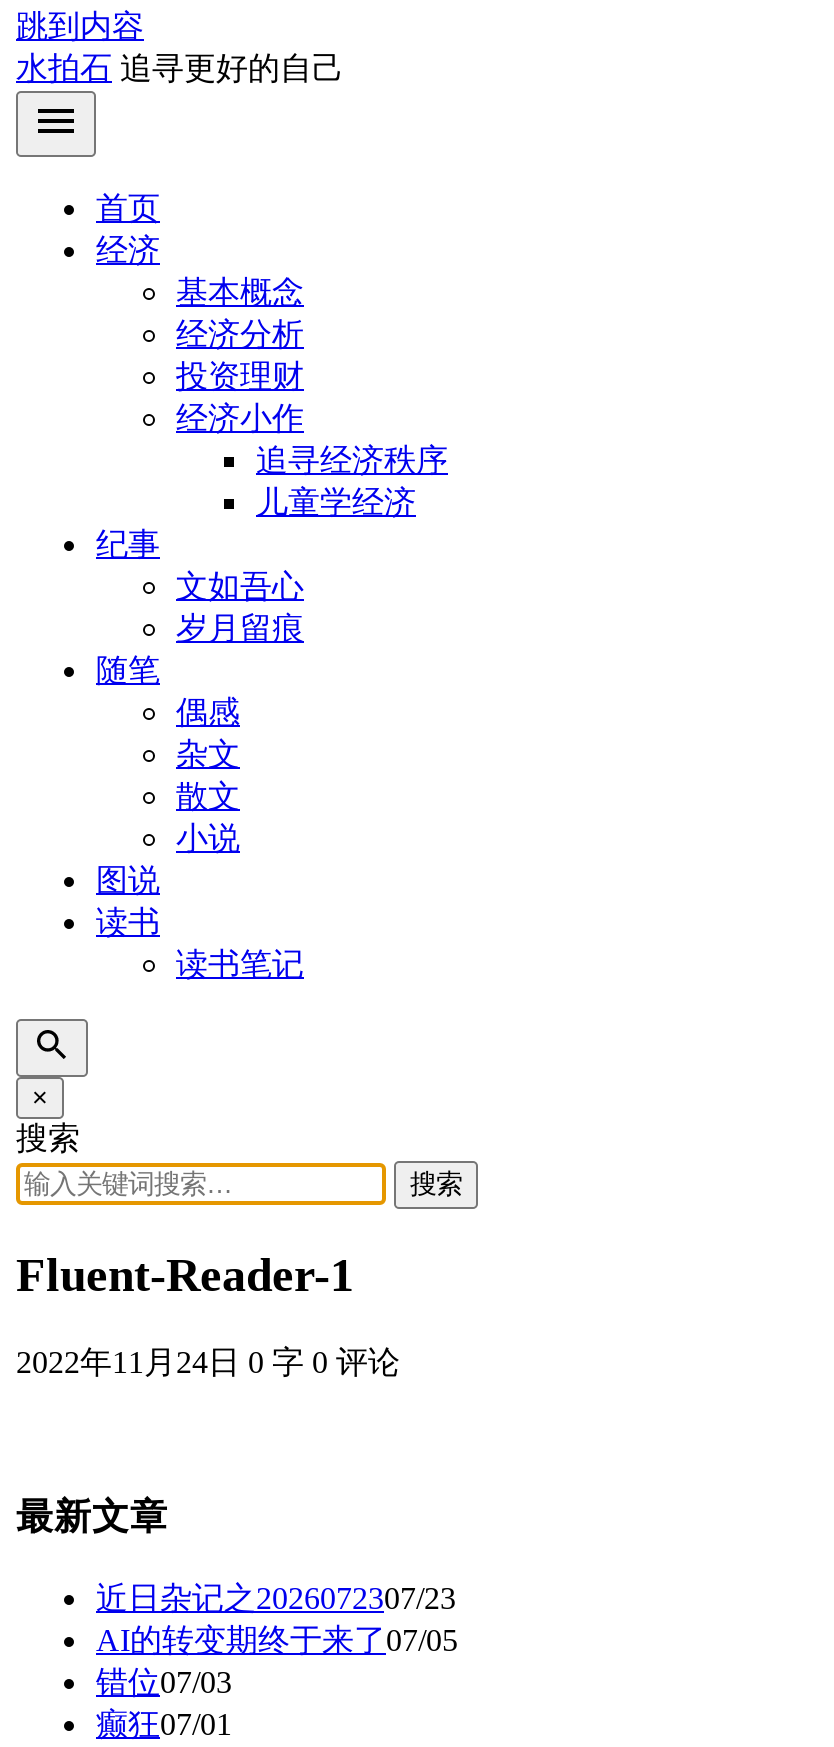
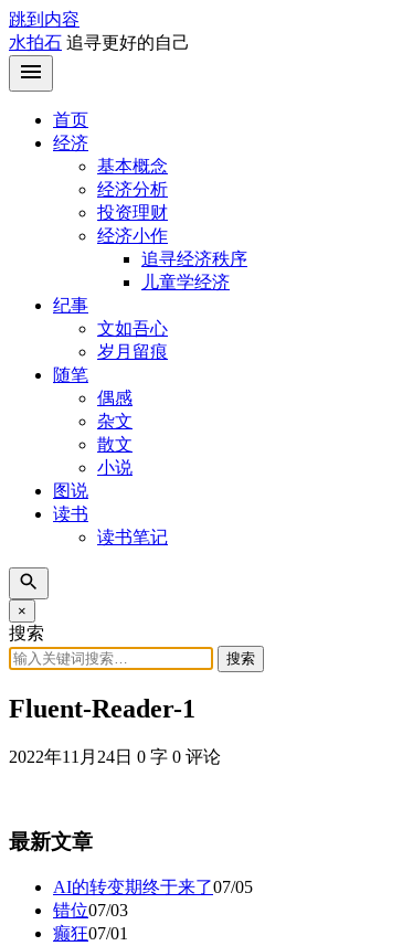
- 近日杂记之2026072307/23
